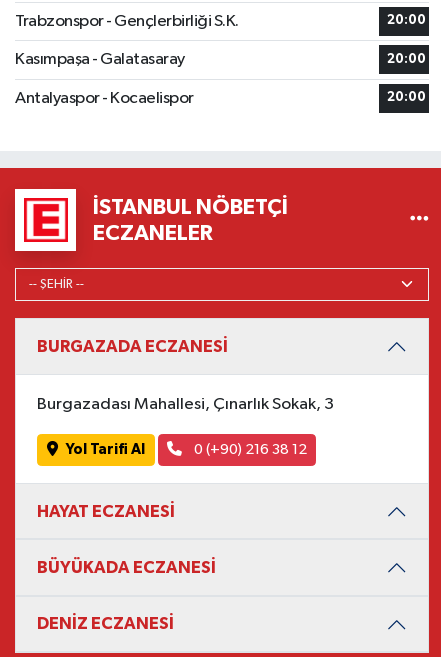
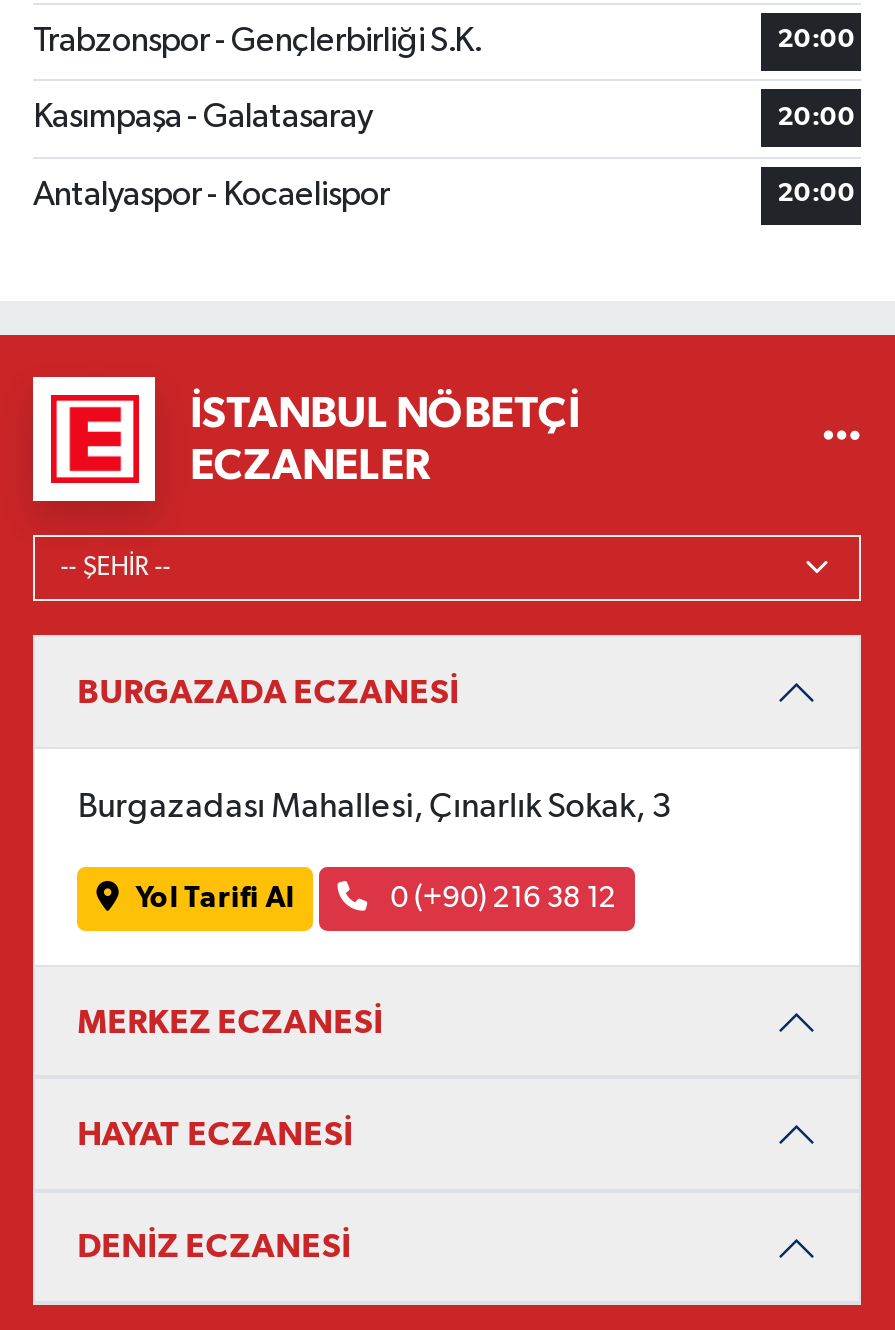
+ MERKEZ ECZANESİ

moved down: HAYAT ECZANESİ

- BÜYÜKADA ECZANESİ
